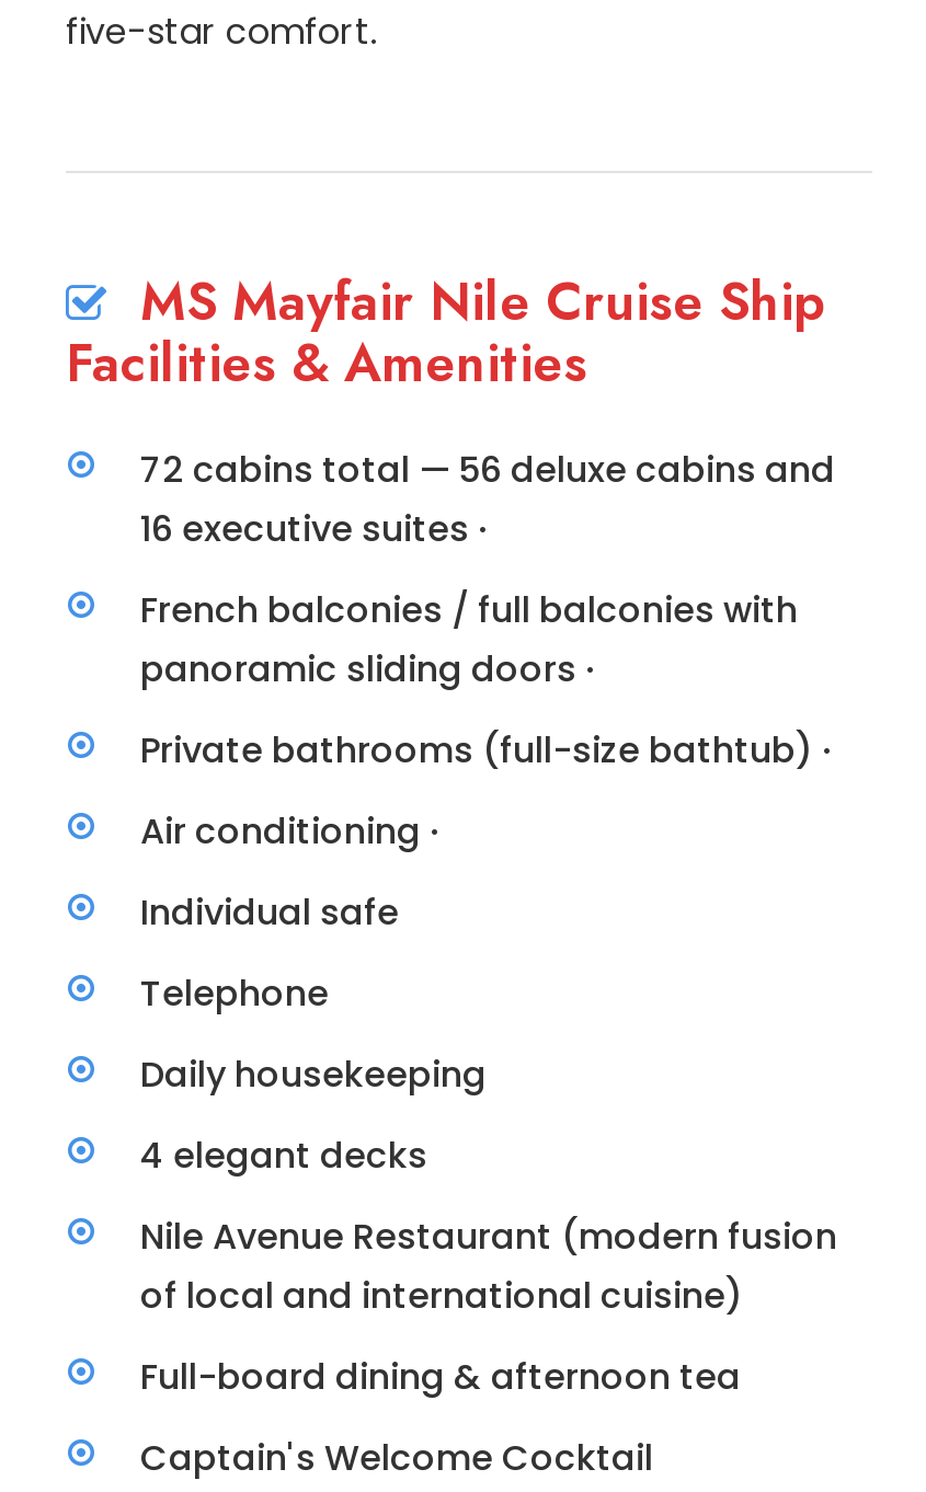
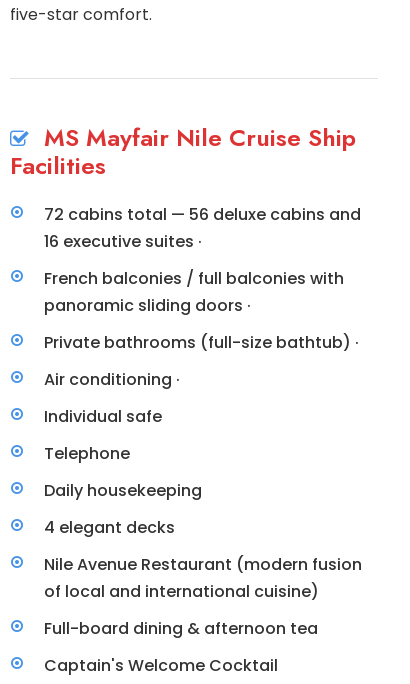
- Facilities & Amenities
+ Facilities
